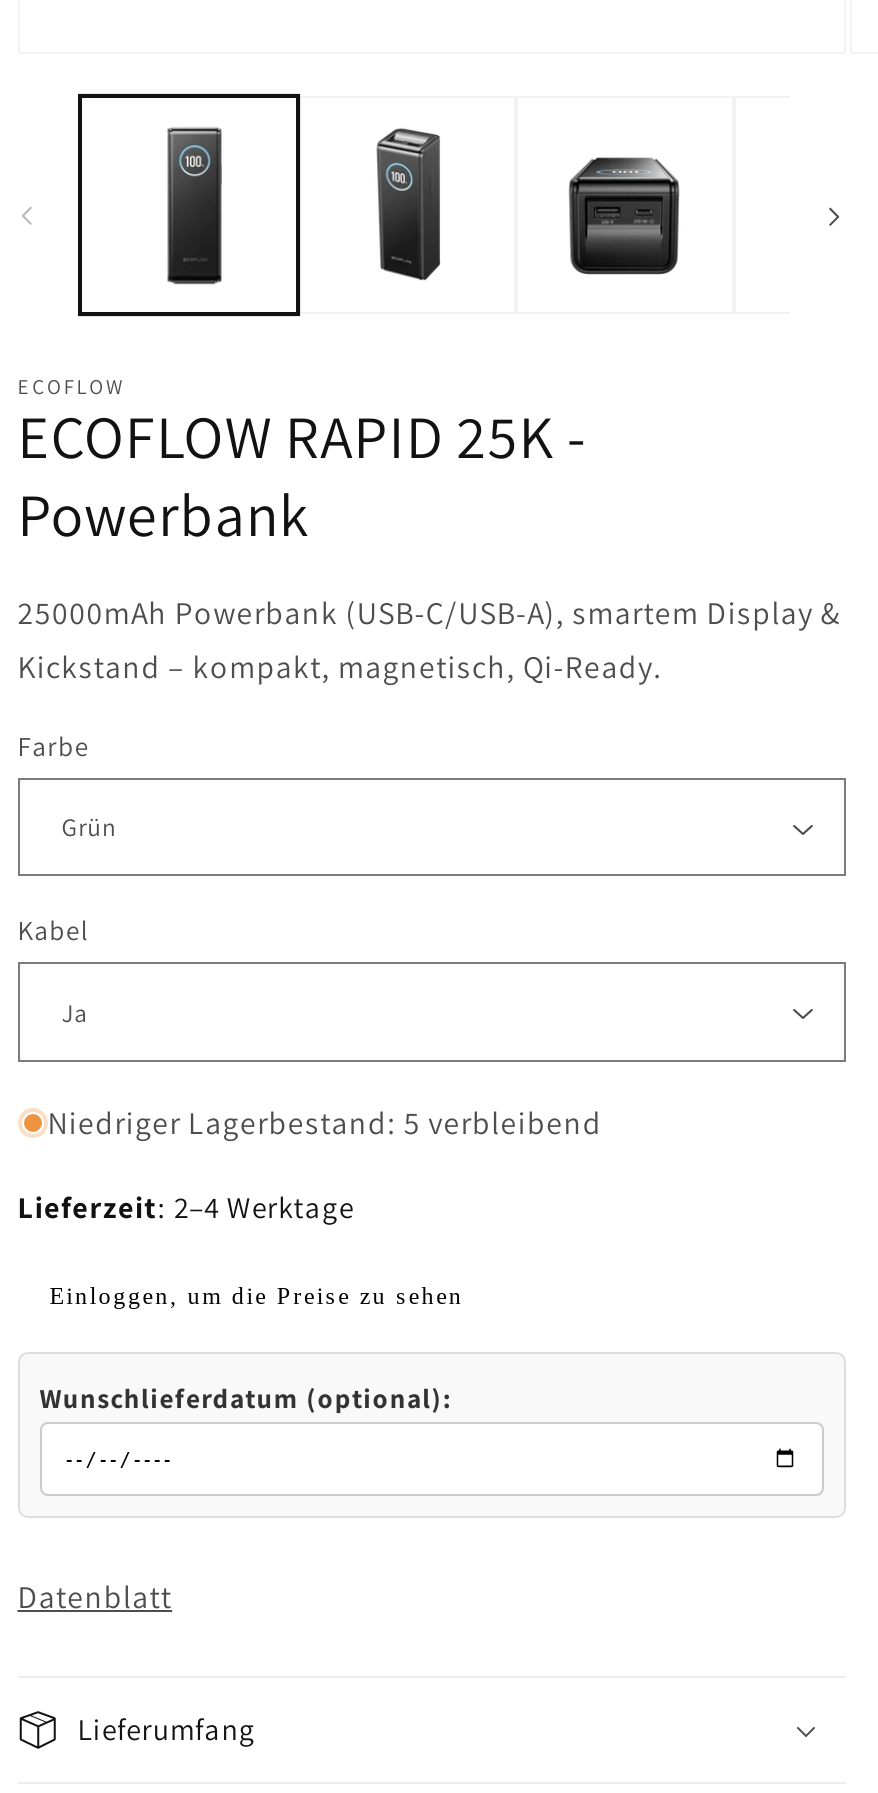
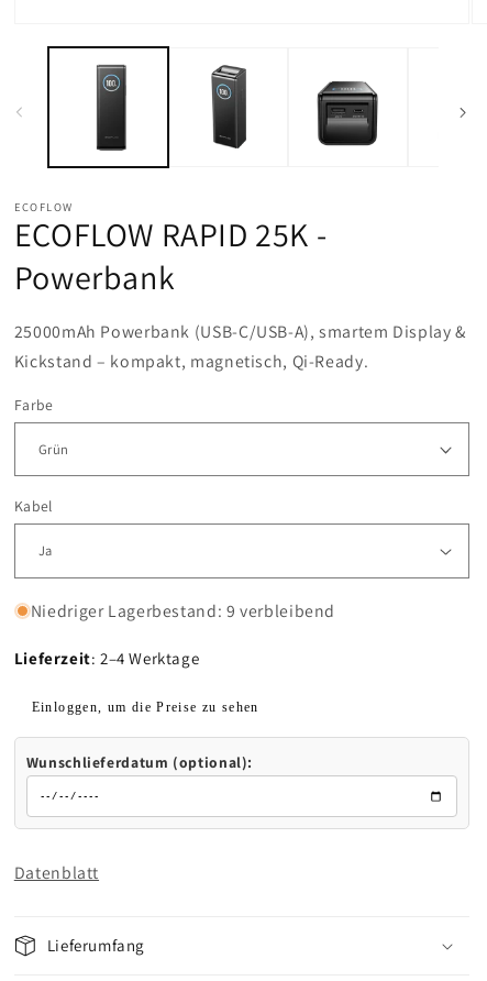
- Niedriger Lagerbestand: 5 verbleibend
+ Niedriger Lagerbestand: 9 verbleibend
